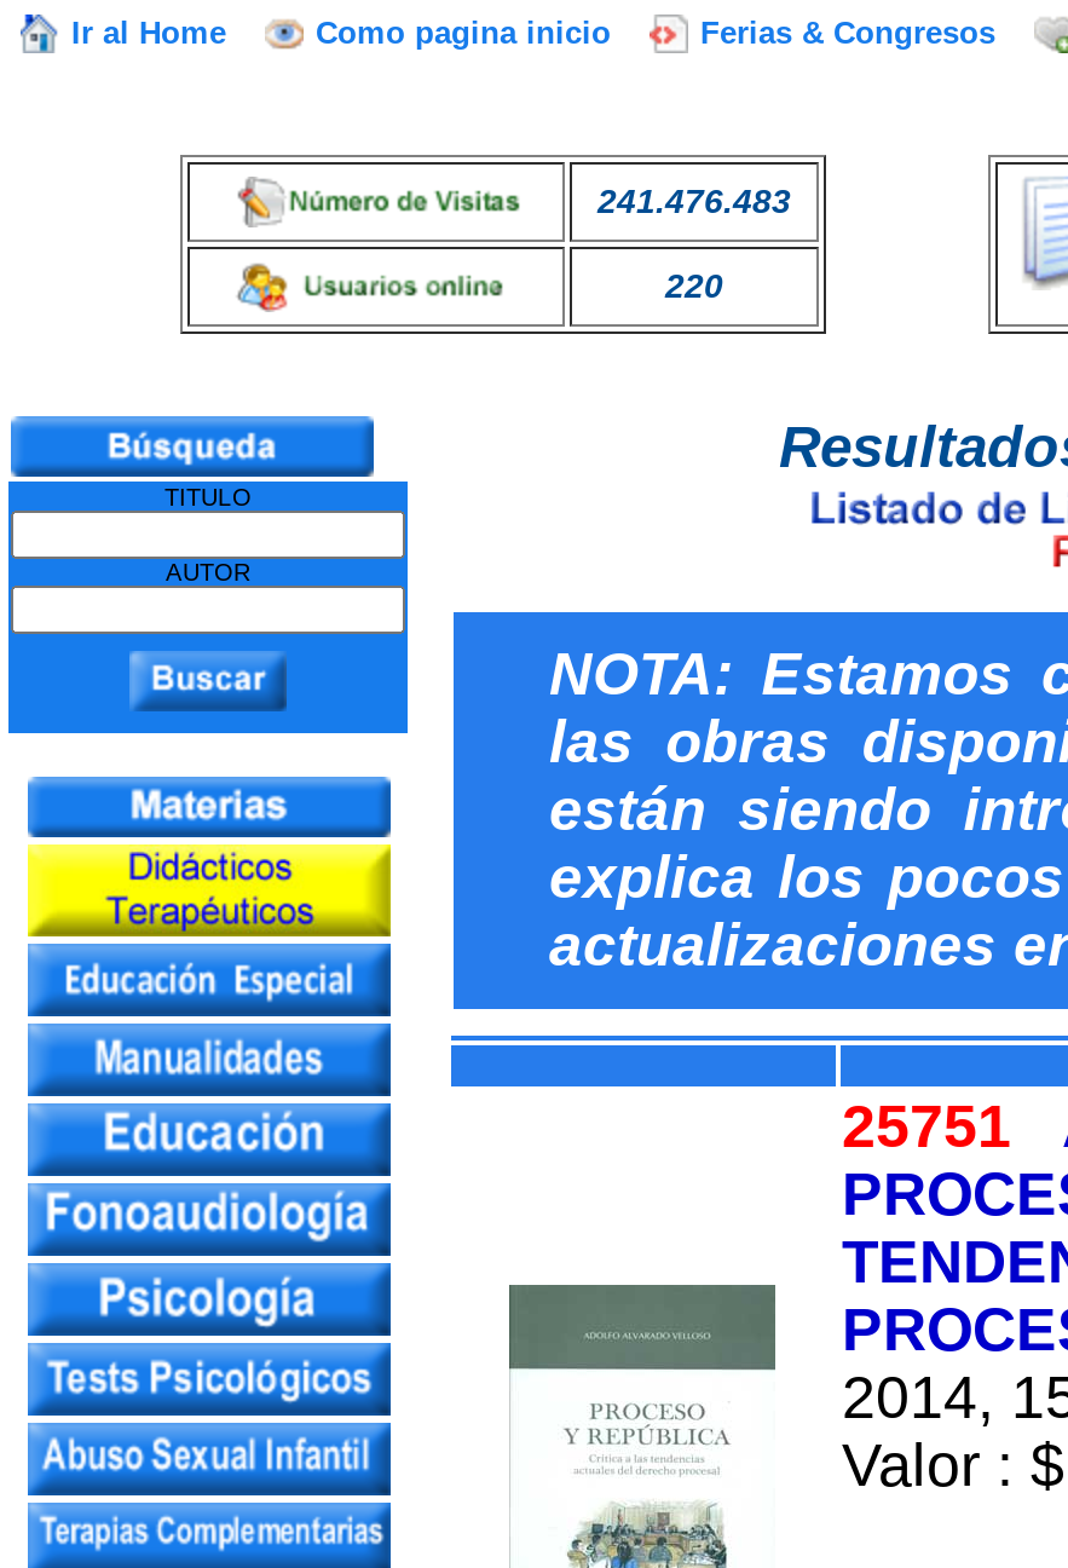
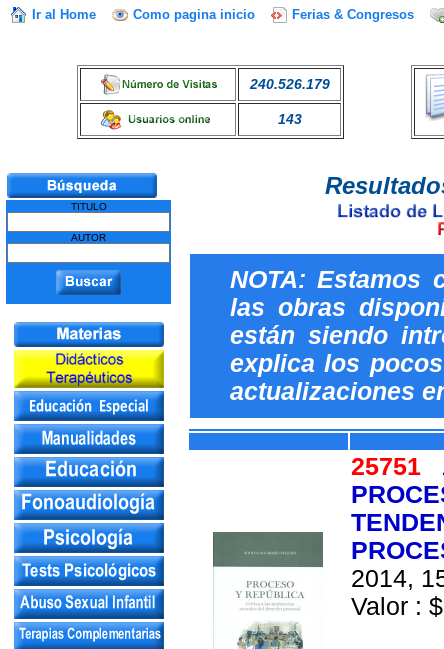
- 241.476.483
+ 240.526.179

- 220
+ 143
